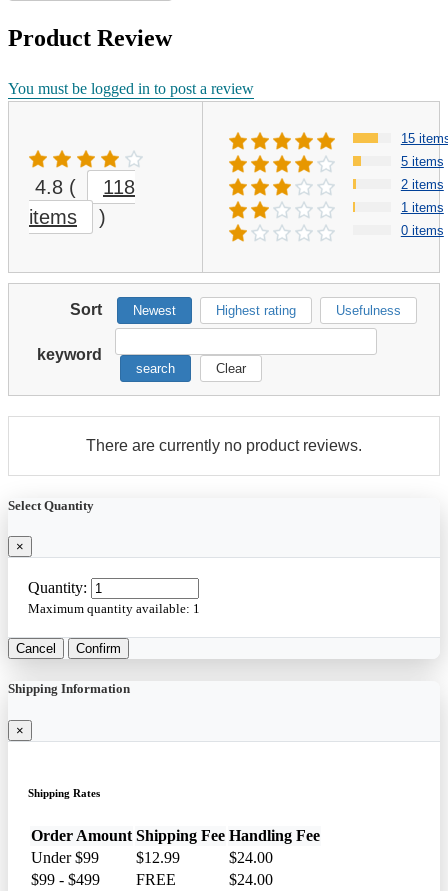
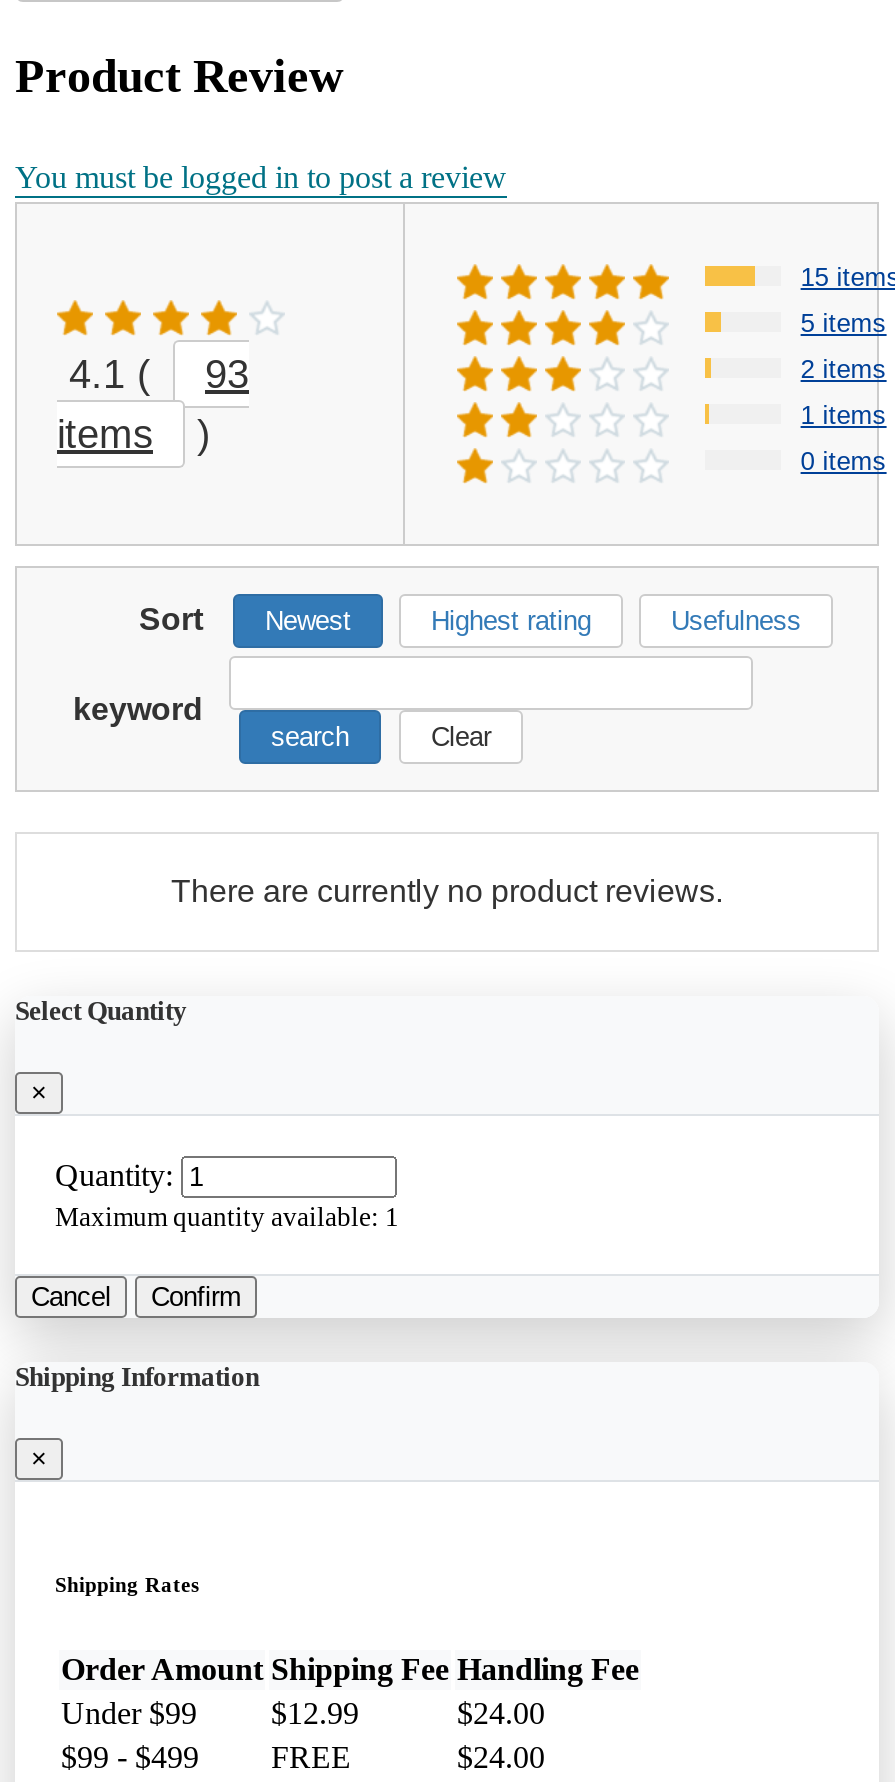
- 4.8 (
+ 4.1 (

- 118
+ 93
